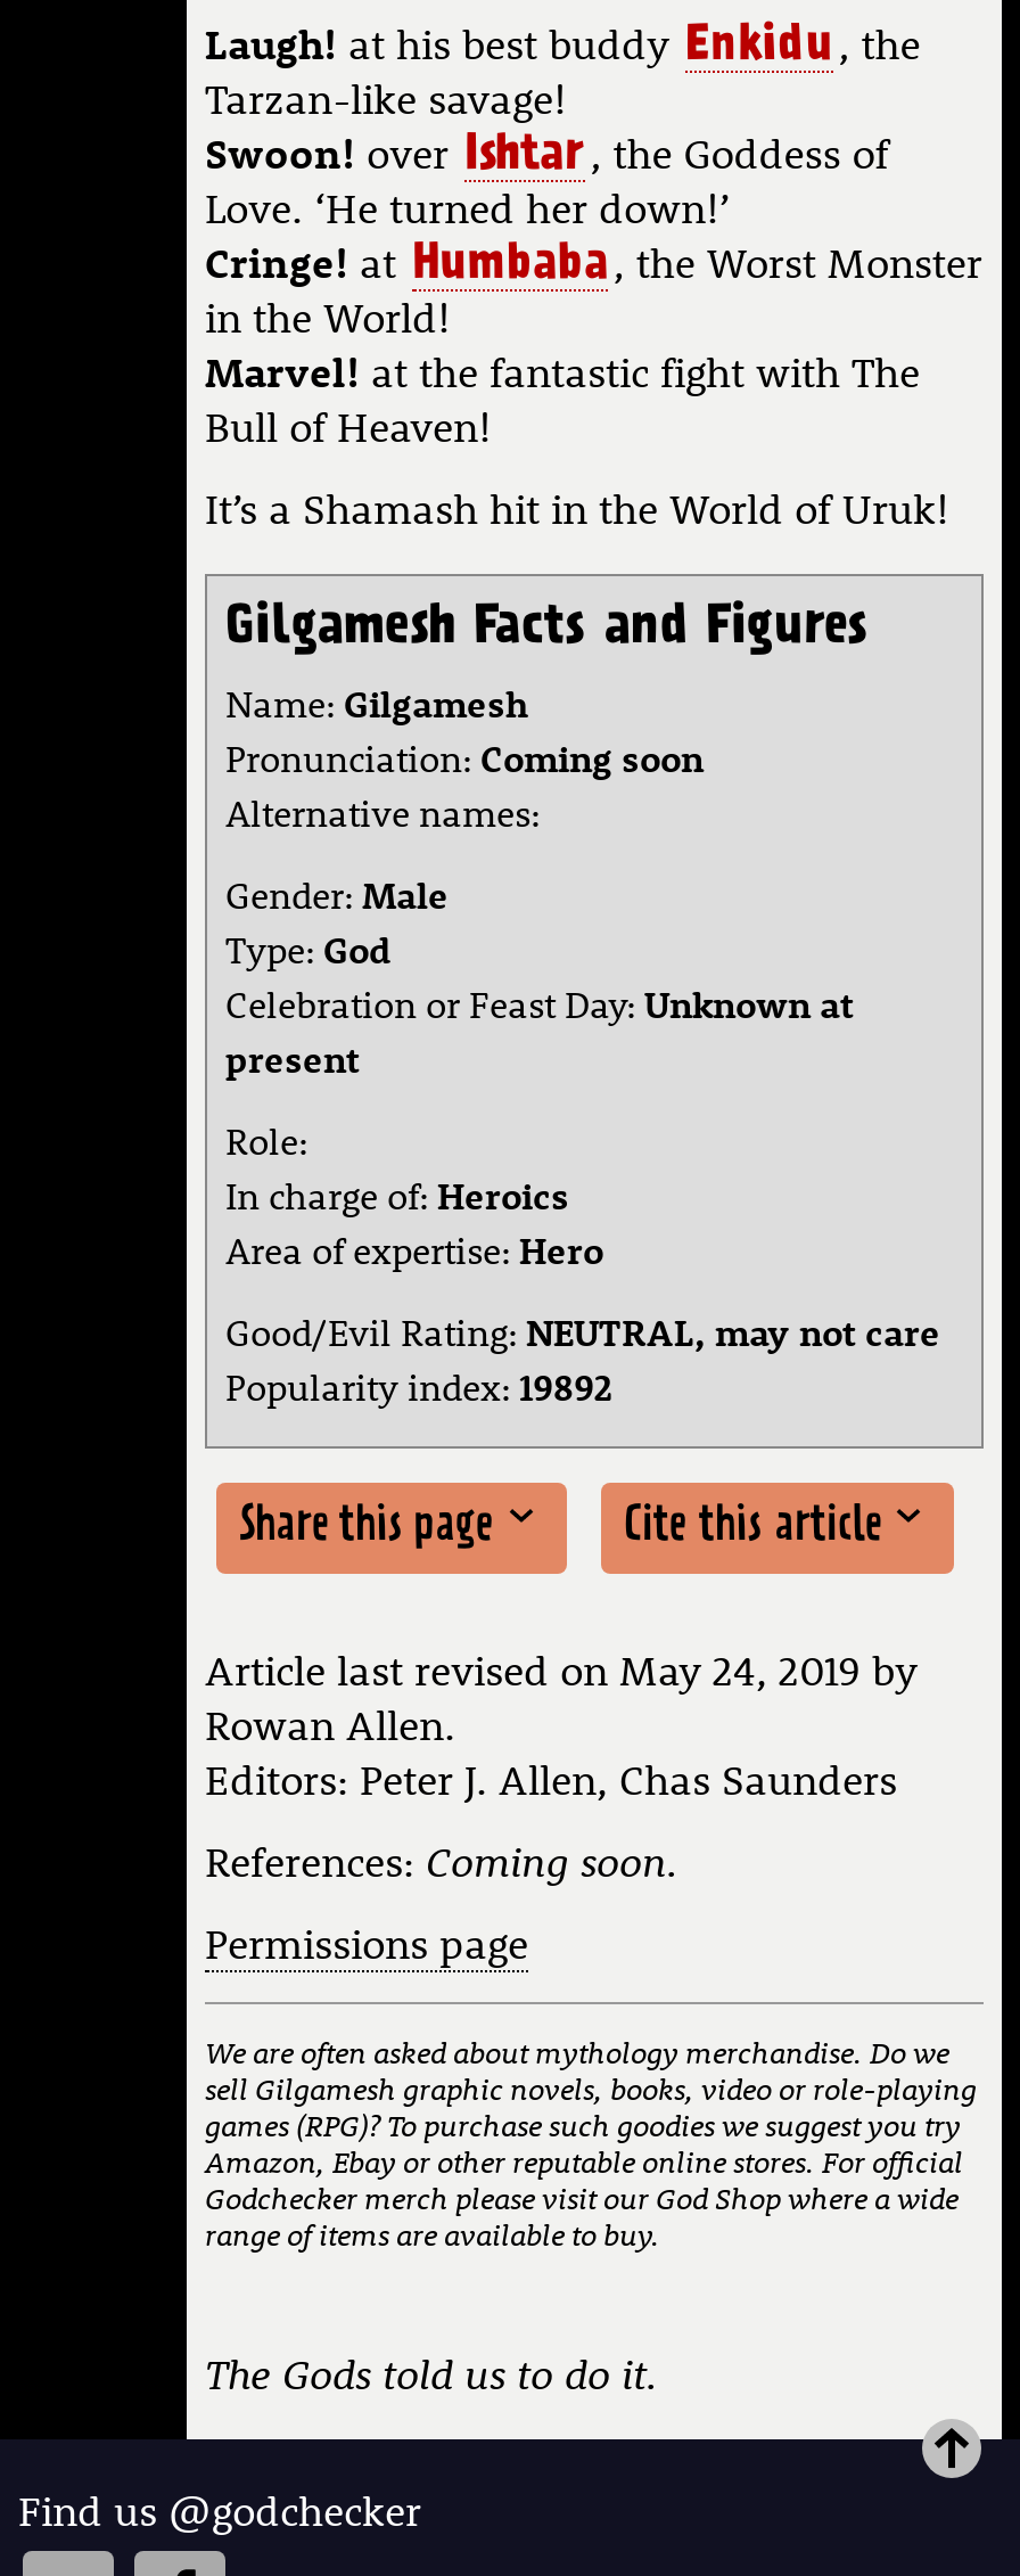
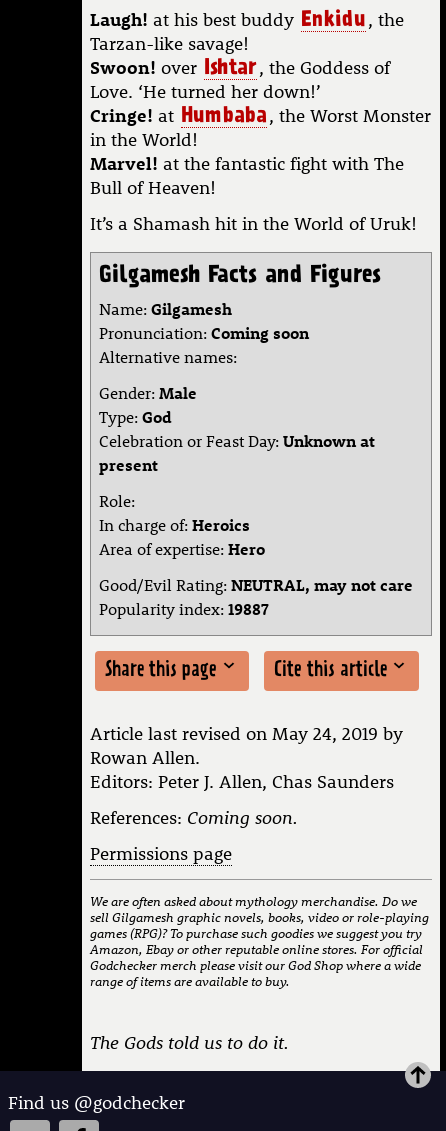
- Popularity index: 19892
+ Popularity index: 19887
